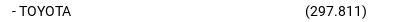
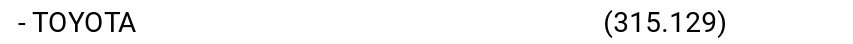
- (297.811)
+ (315.129)
